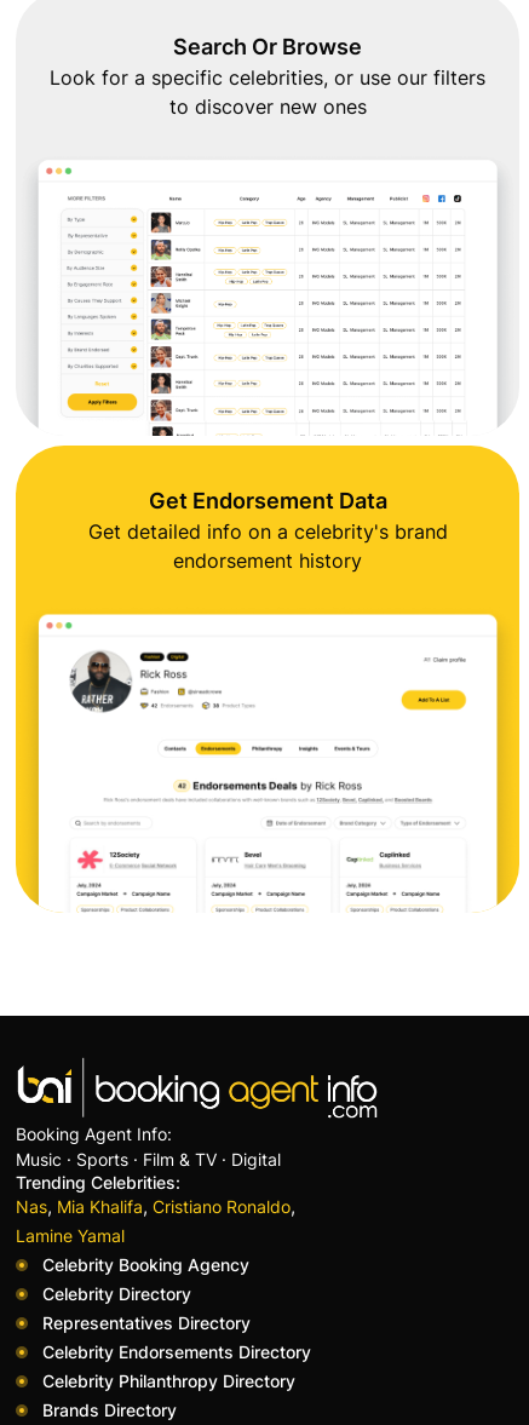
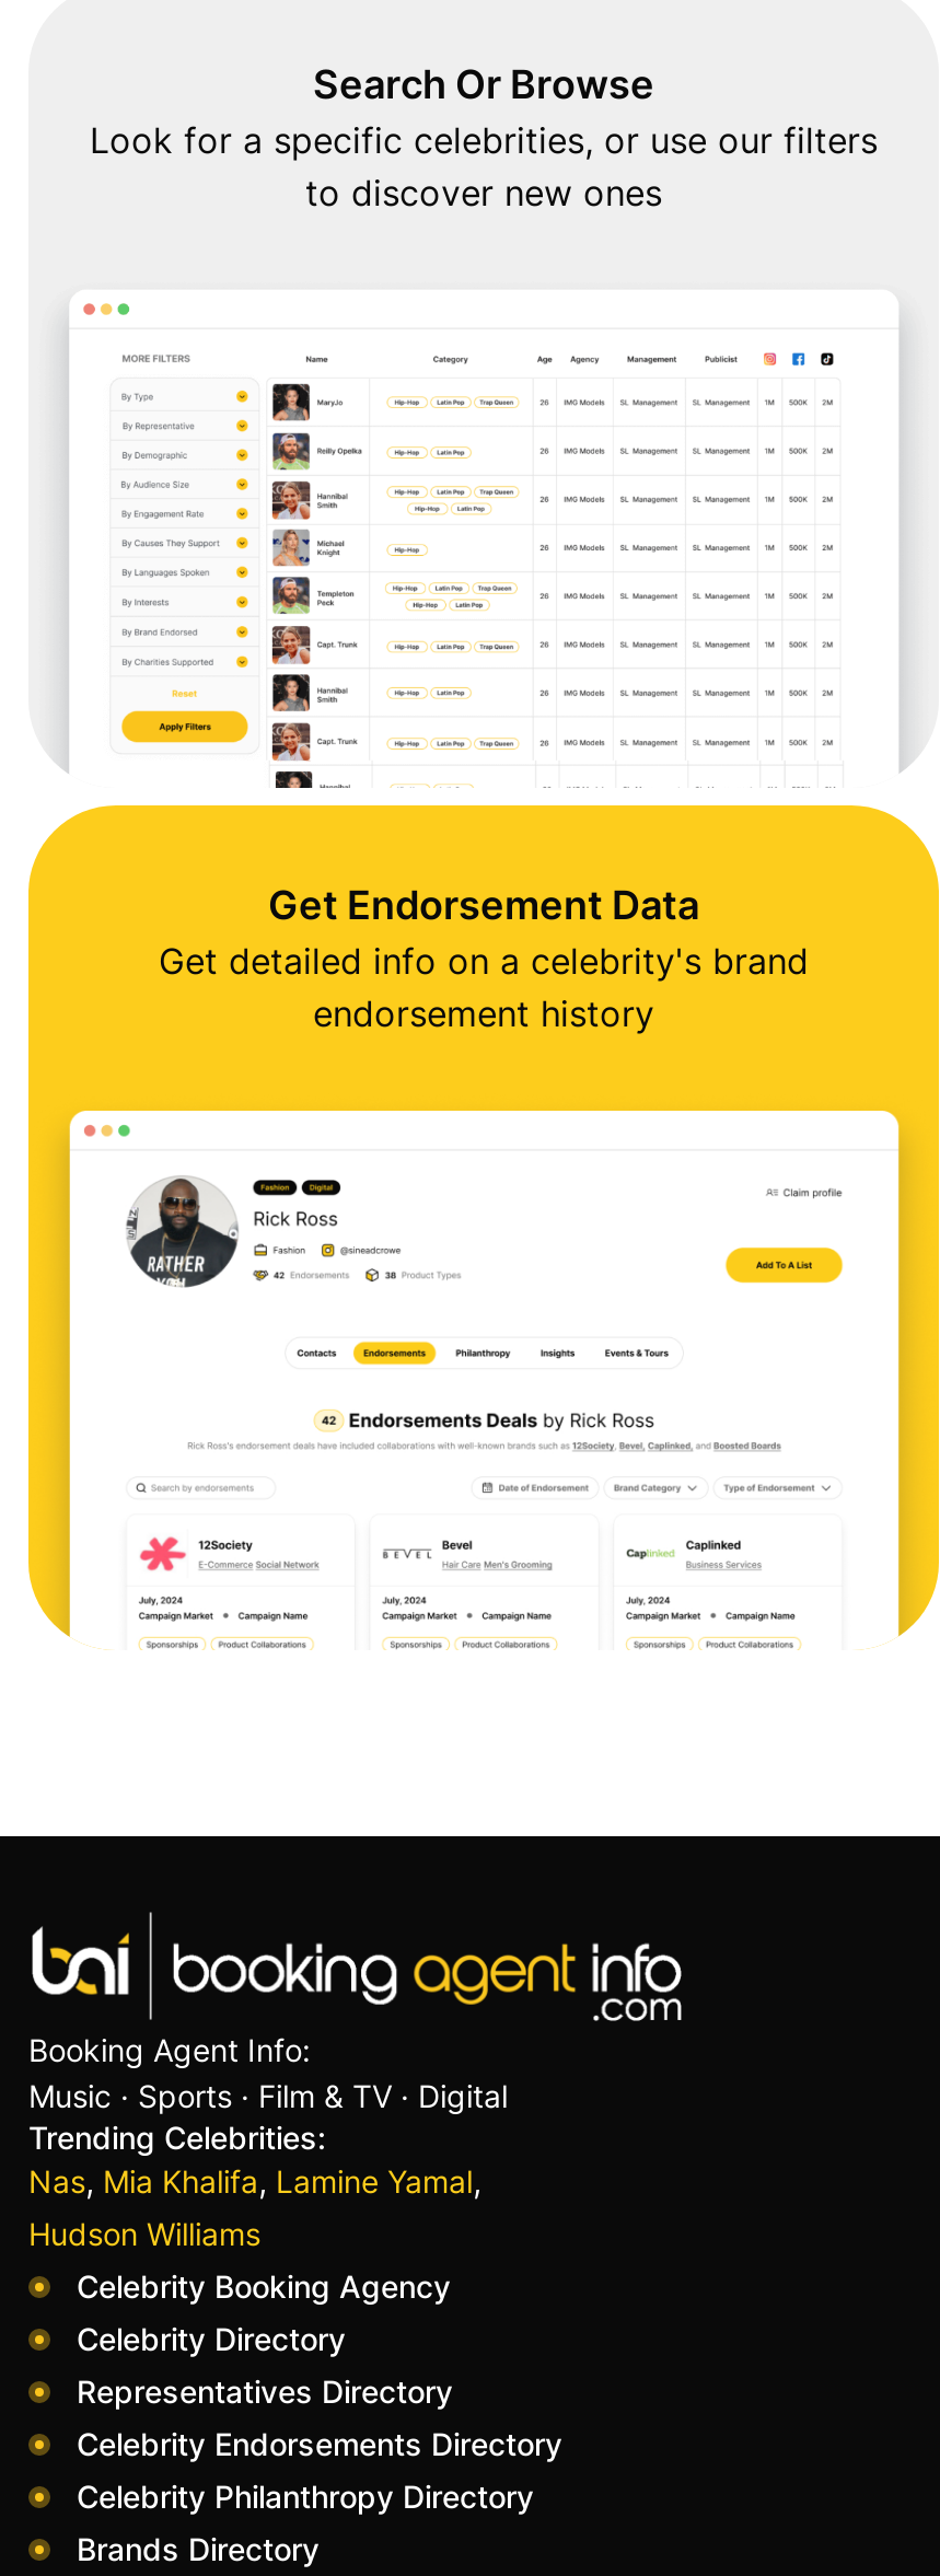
- Nas, Mia Khalifa, Cristiano Ronaldo,
- Lamine Yamal
+ Nas, Mia Khalifa, Lamine Yamal,
+ Hudson Williams
